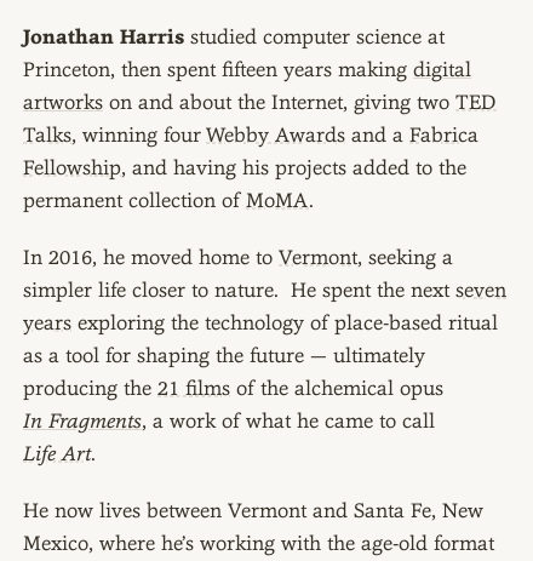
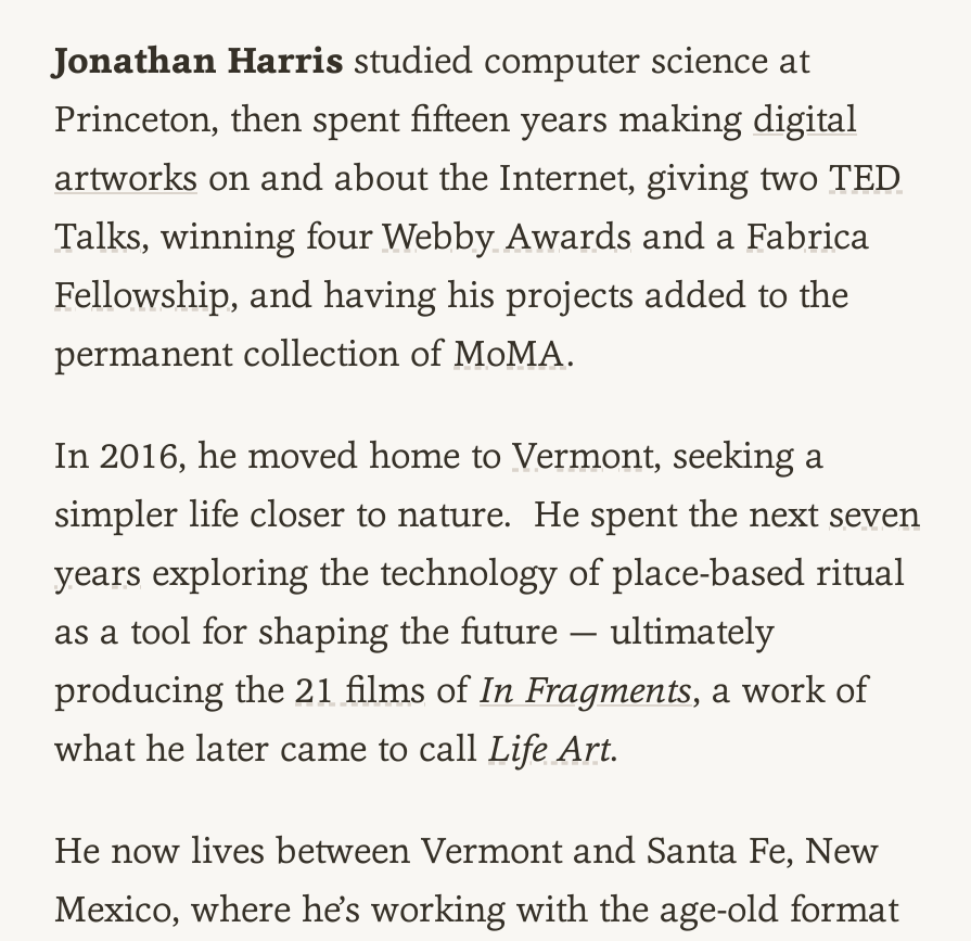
- producing the 21 films of the alchemical opus
- In Fragments, a work of what he came to call
- Life Art.
+ producing the 21 films of In Fragments, a work of
+ what he later came to call Life Art.
